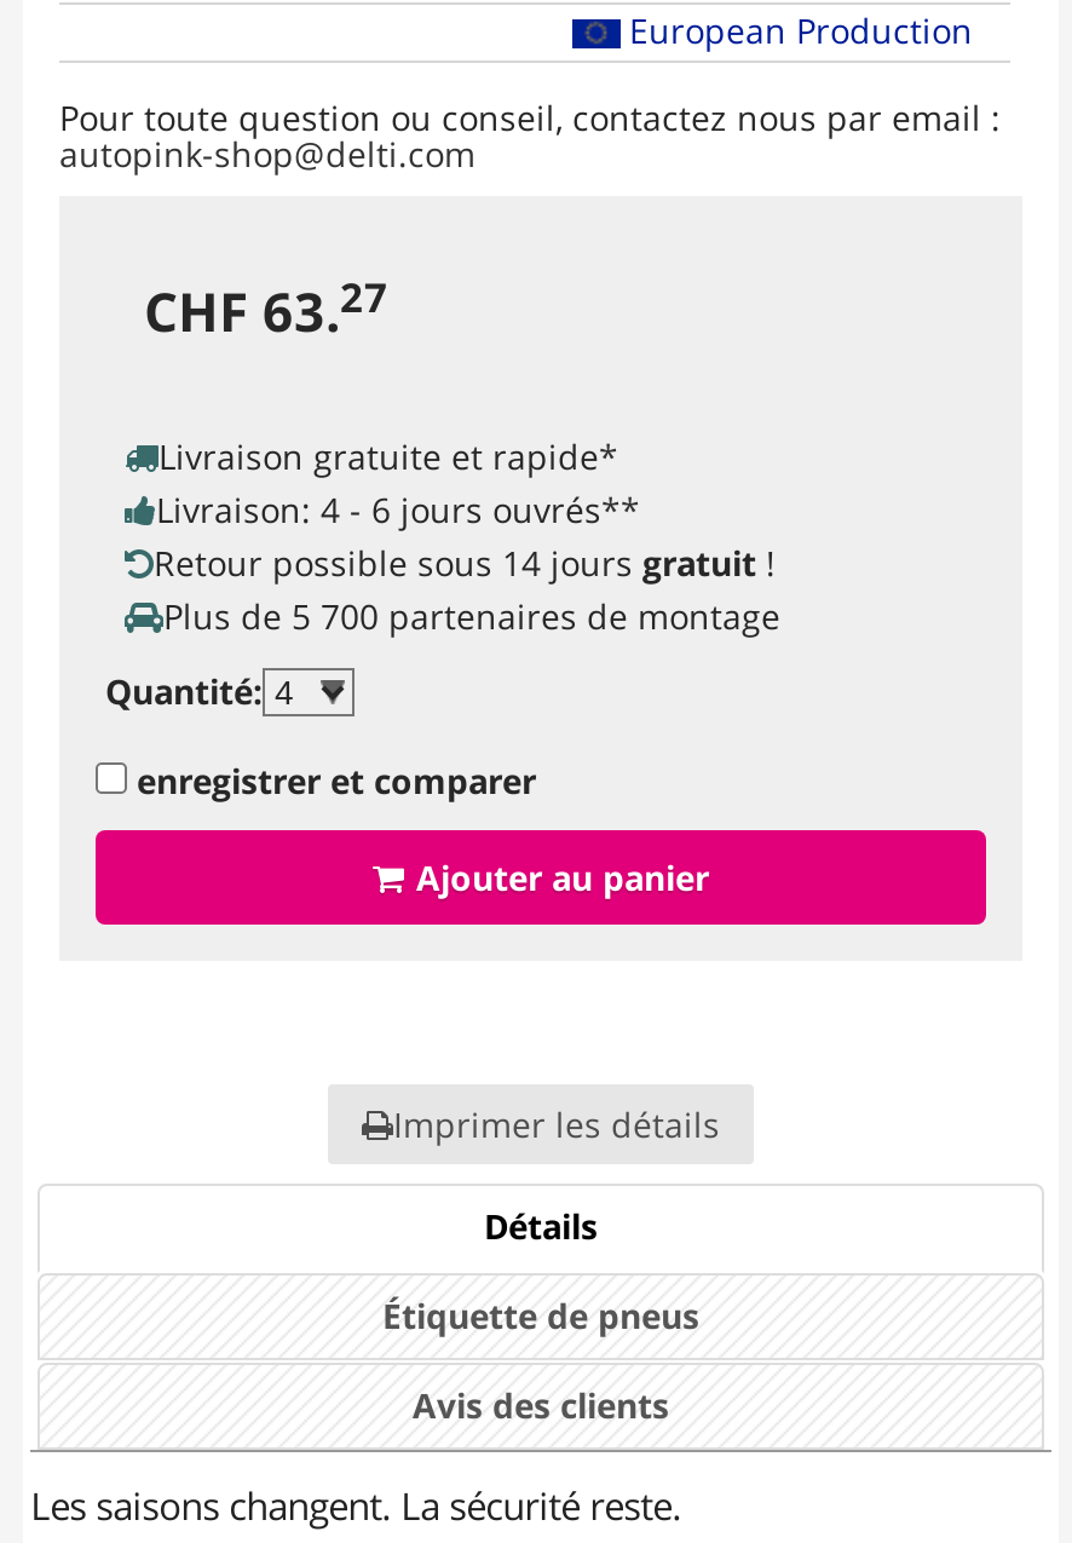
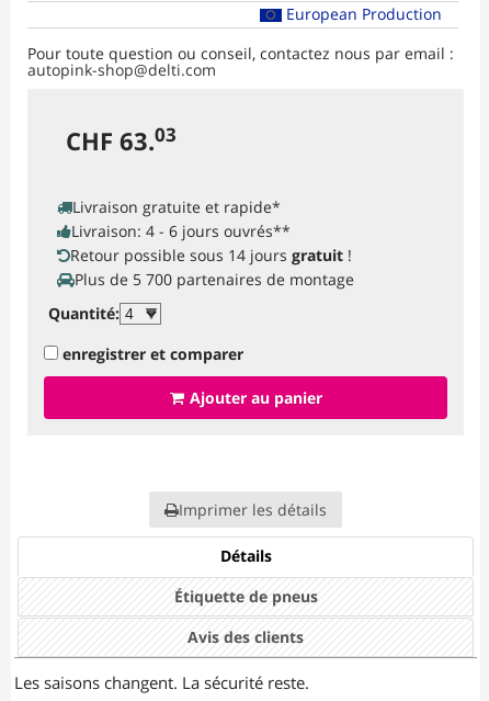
- CHF 63.27
+ CHF 63.03
